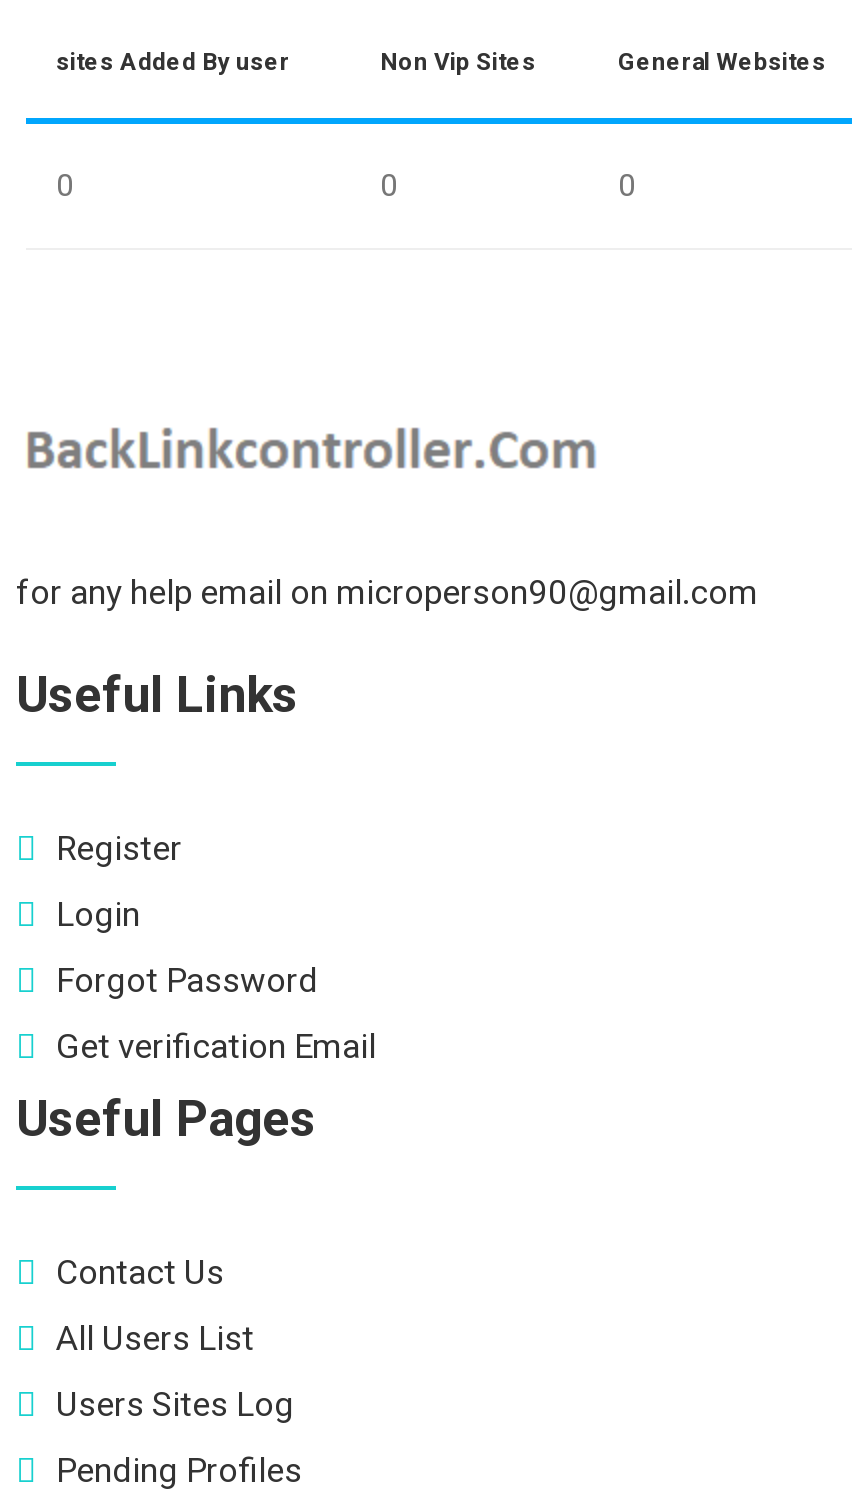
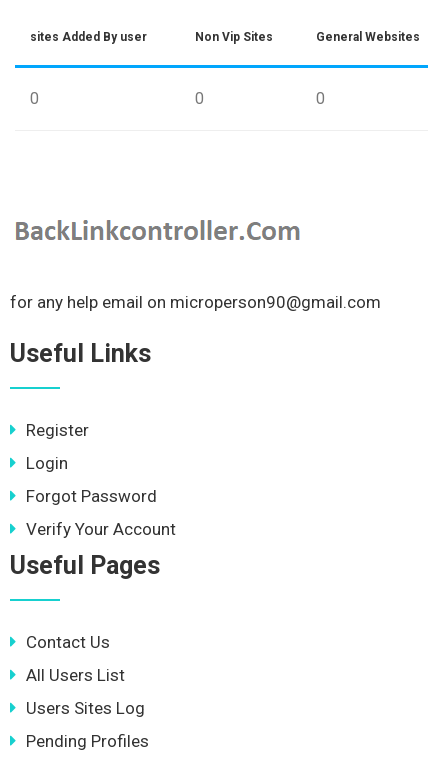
- Get verification Email
+ Verify Your Account
